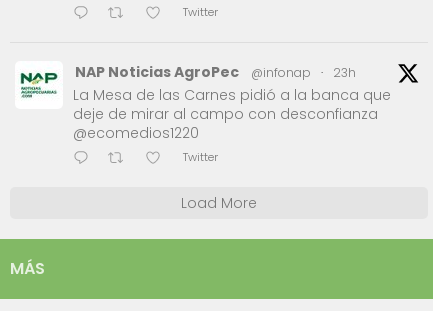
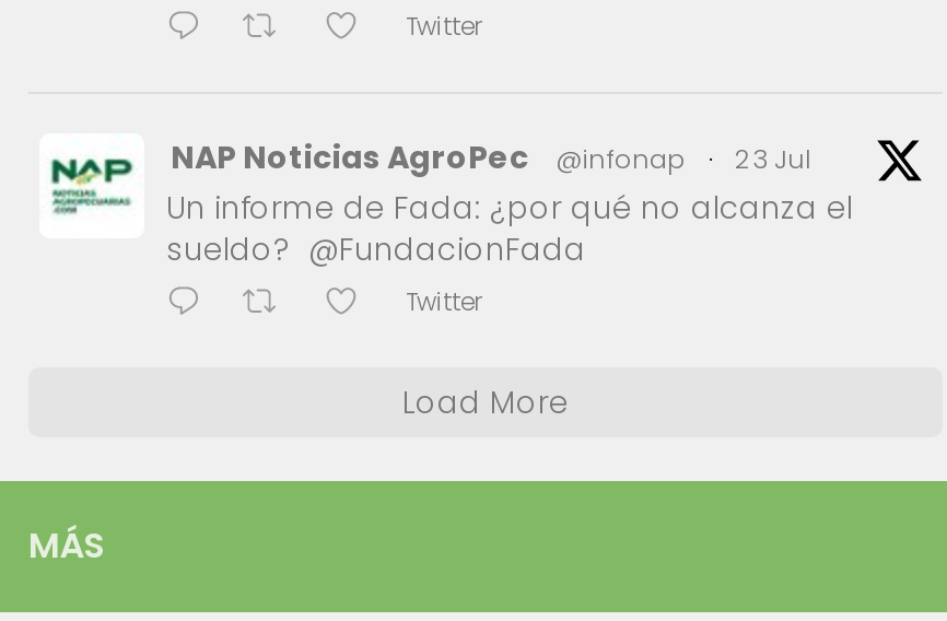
- 23h
- La Mesa de las Carnes pidió a la banca que
- deje de mirar al campo con desconfianza
- @ecomedios1220
+ 23 Jul
+ Un informe de Fada: ¿por qué no alcanza el
+ sueldo? @FundacionFada
